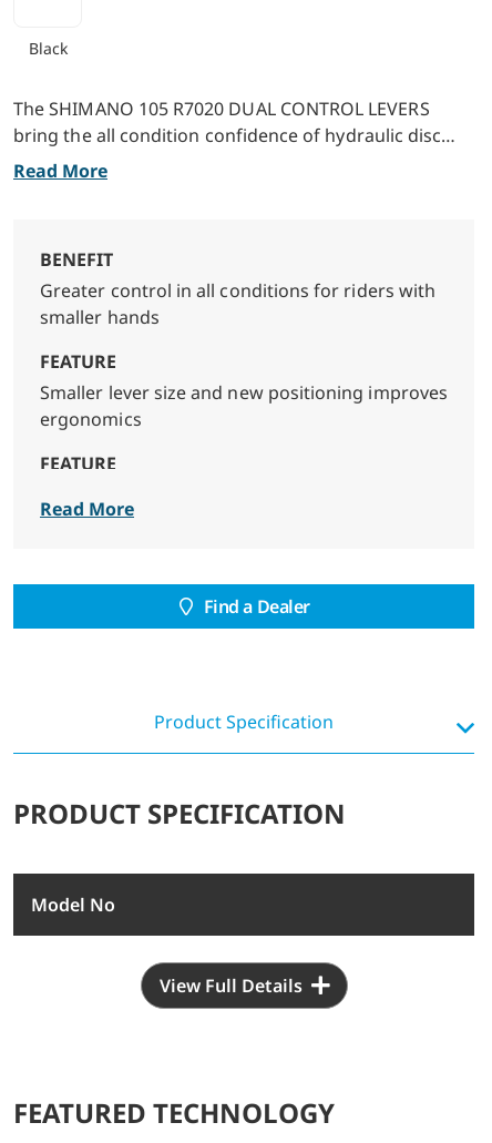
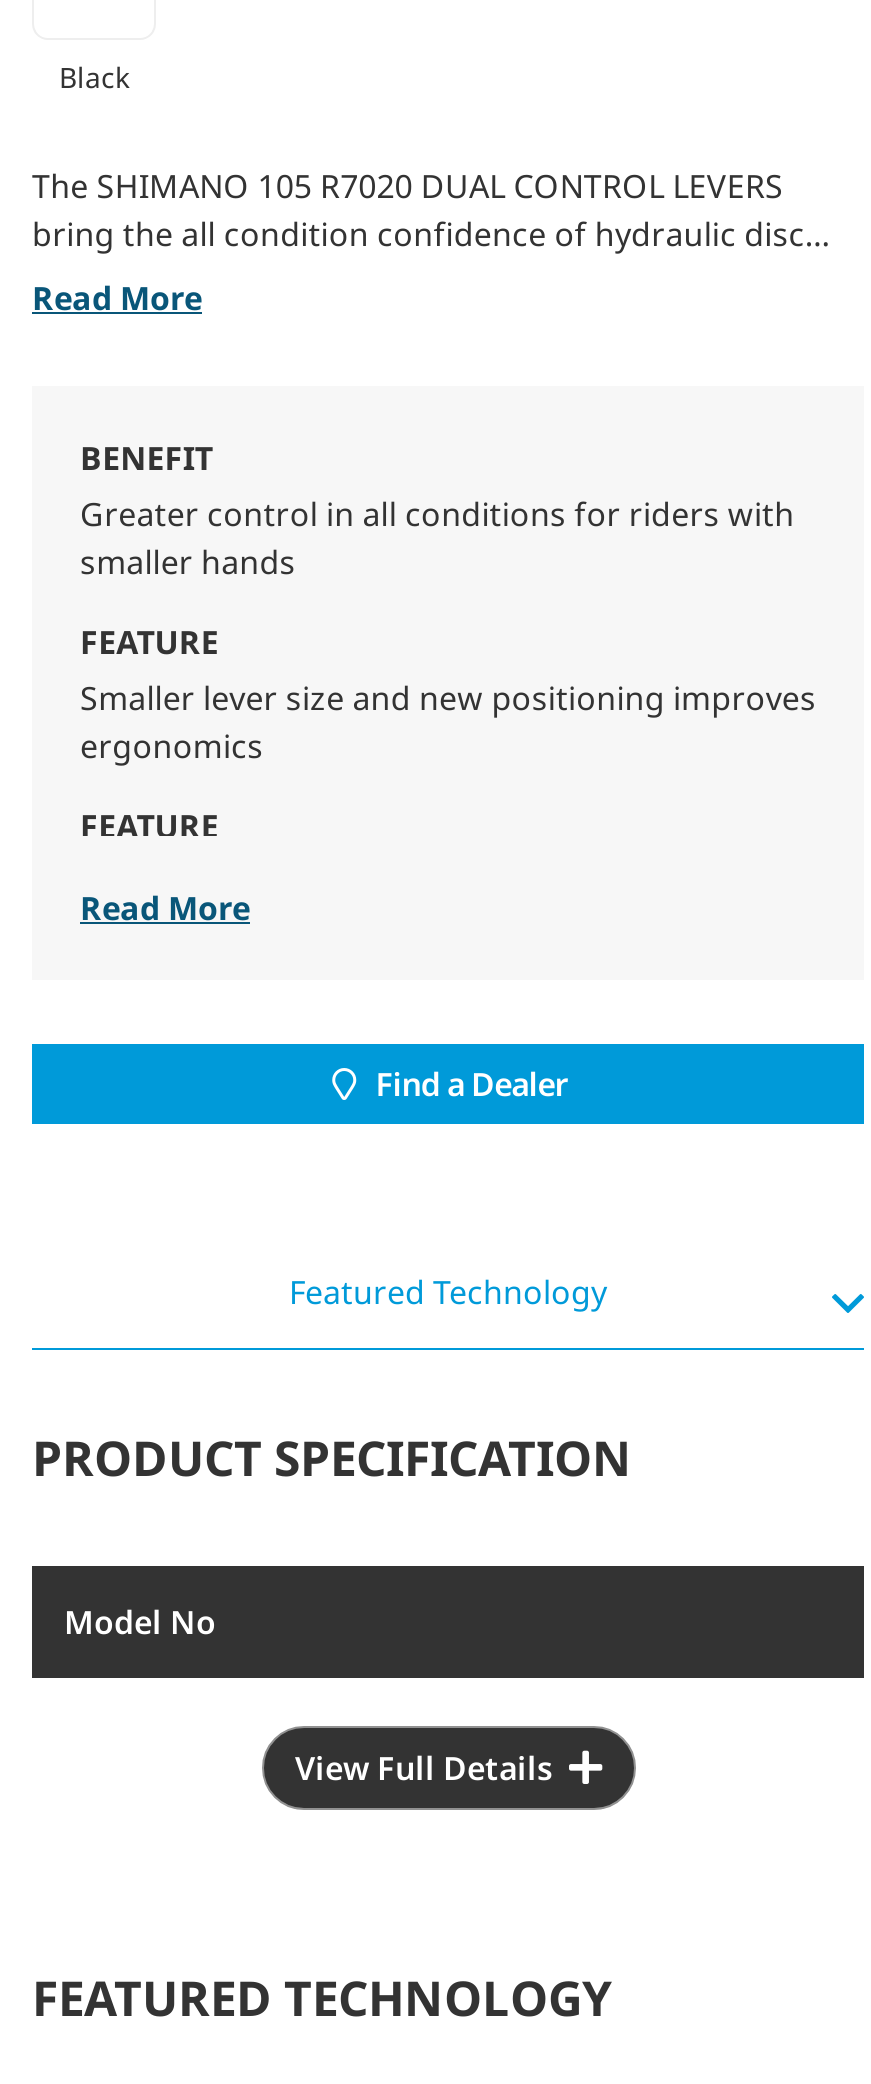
- Product Specification
+ Featured Technology
